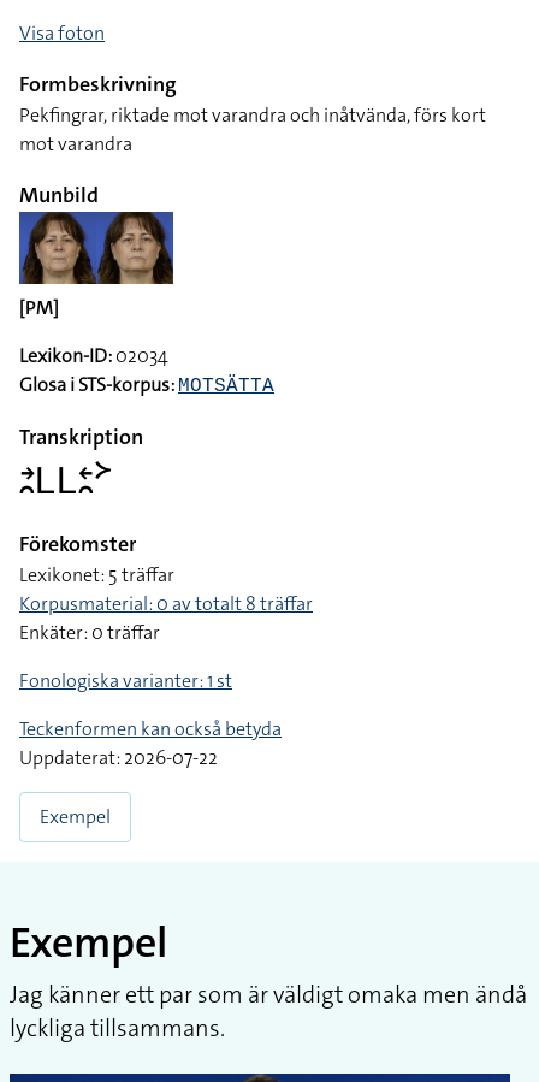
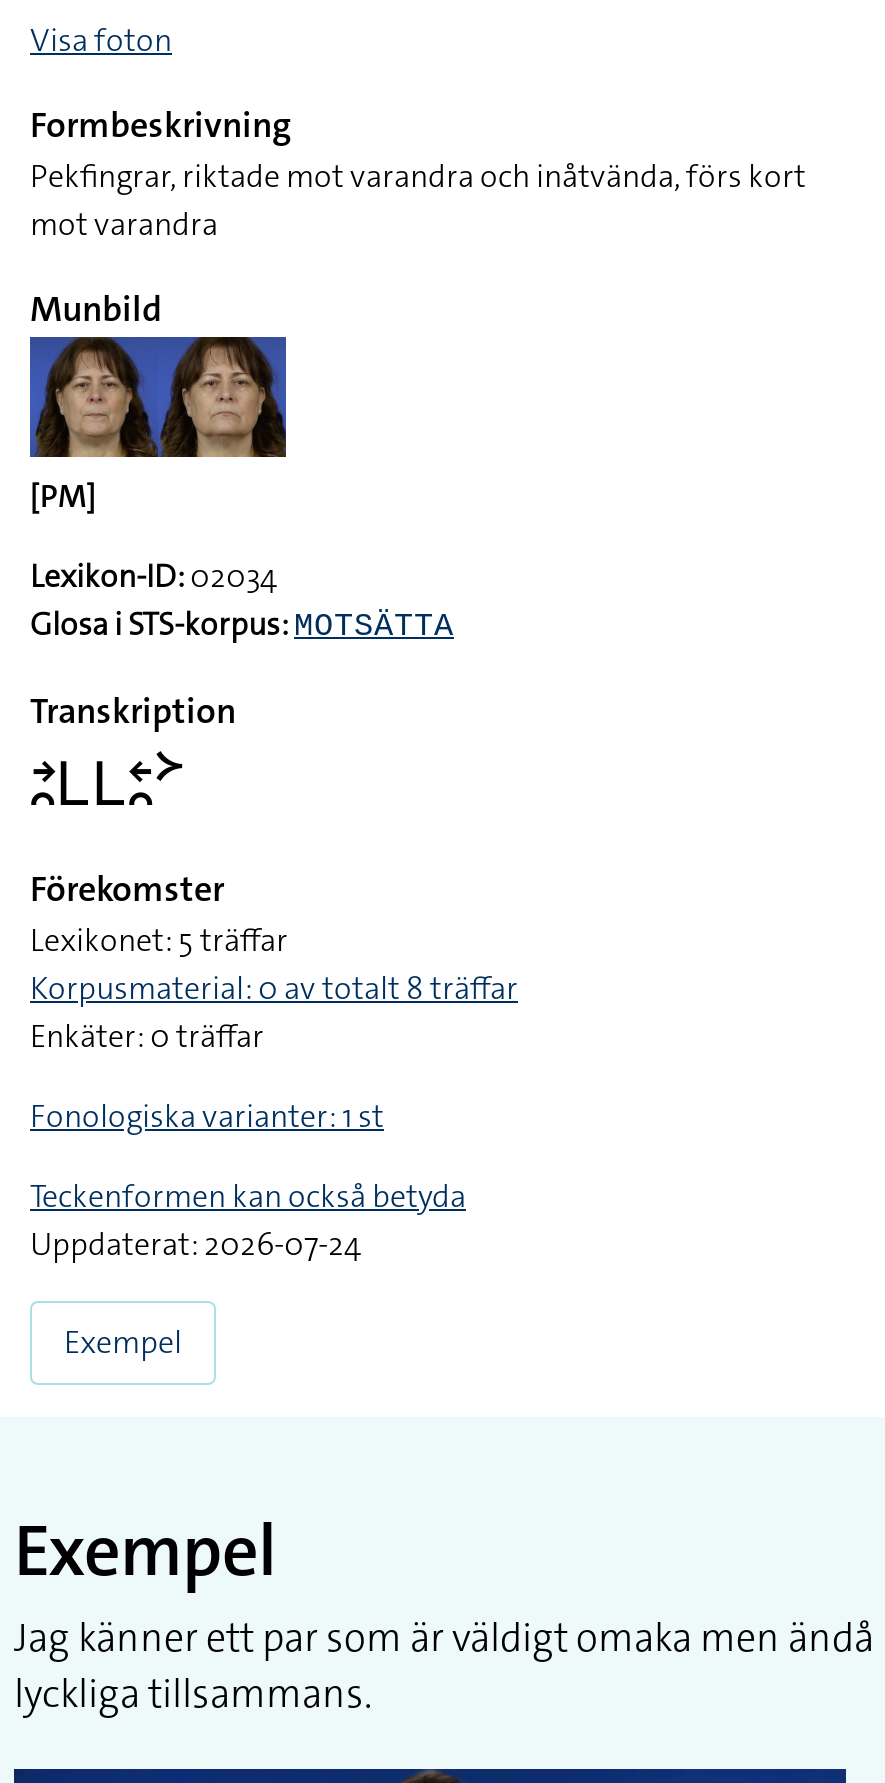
- Uppdaterat: 2026-07-22
+ Uppdaterat: 2026-07-24
